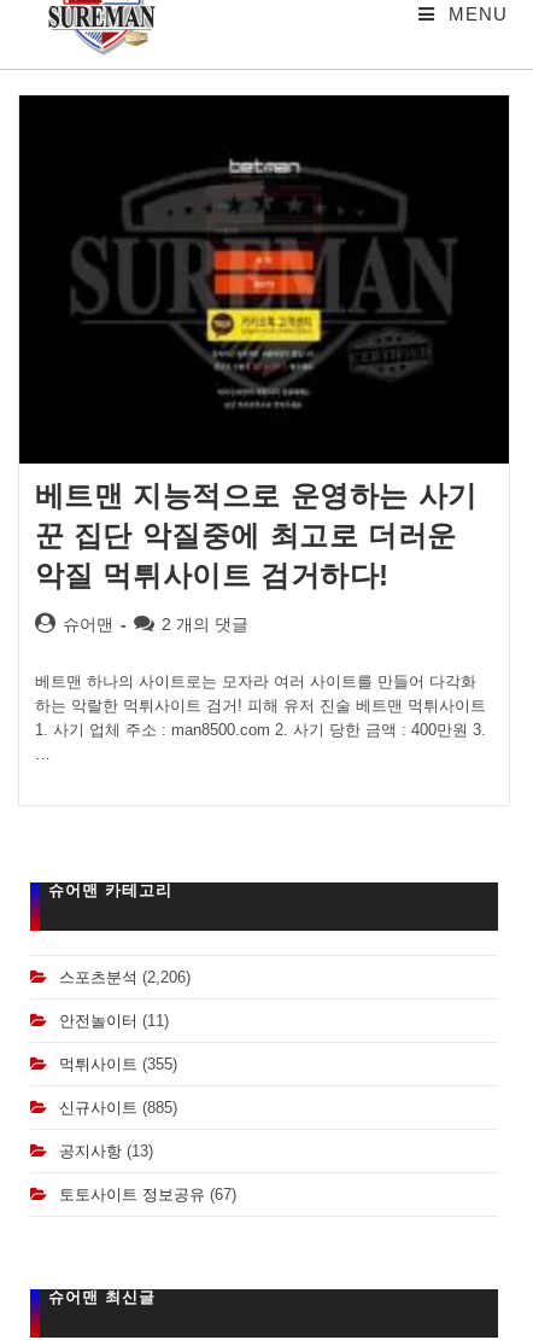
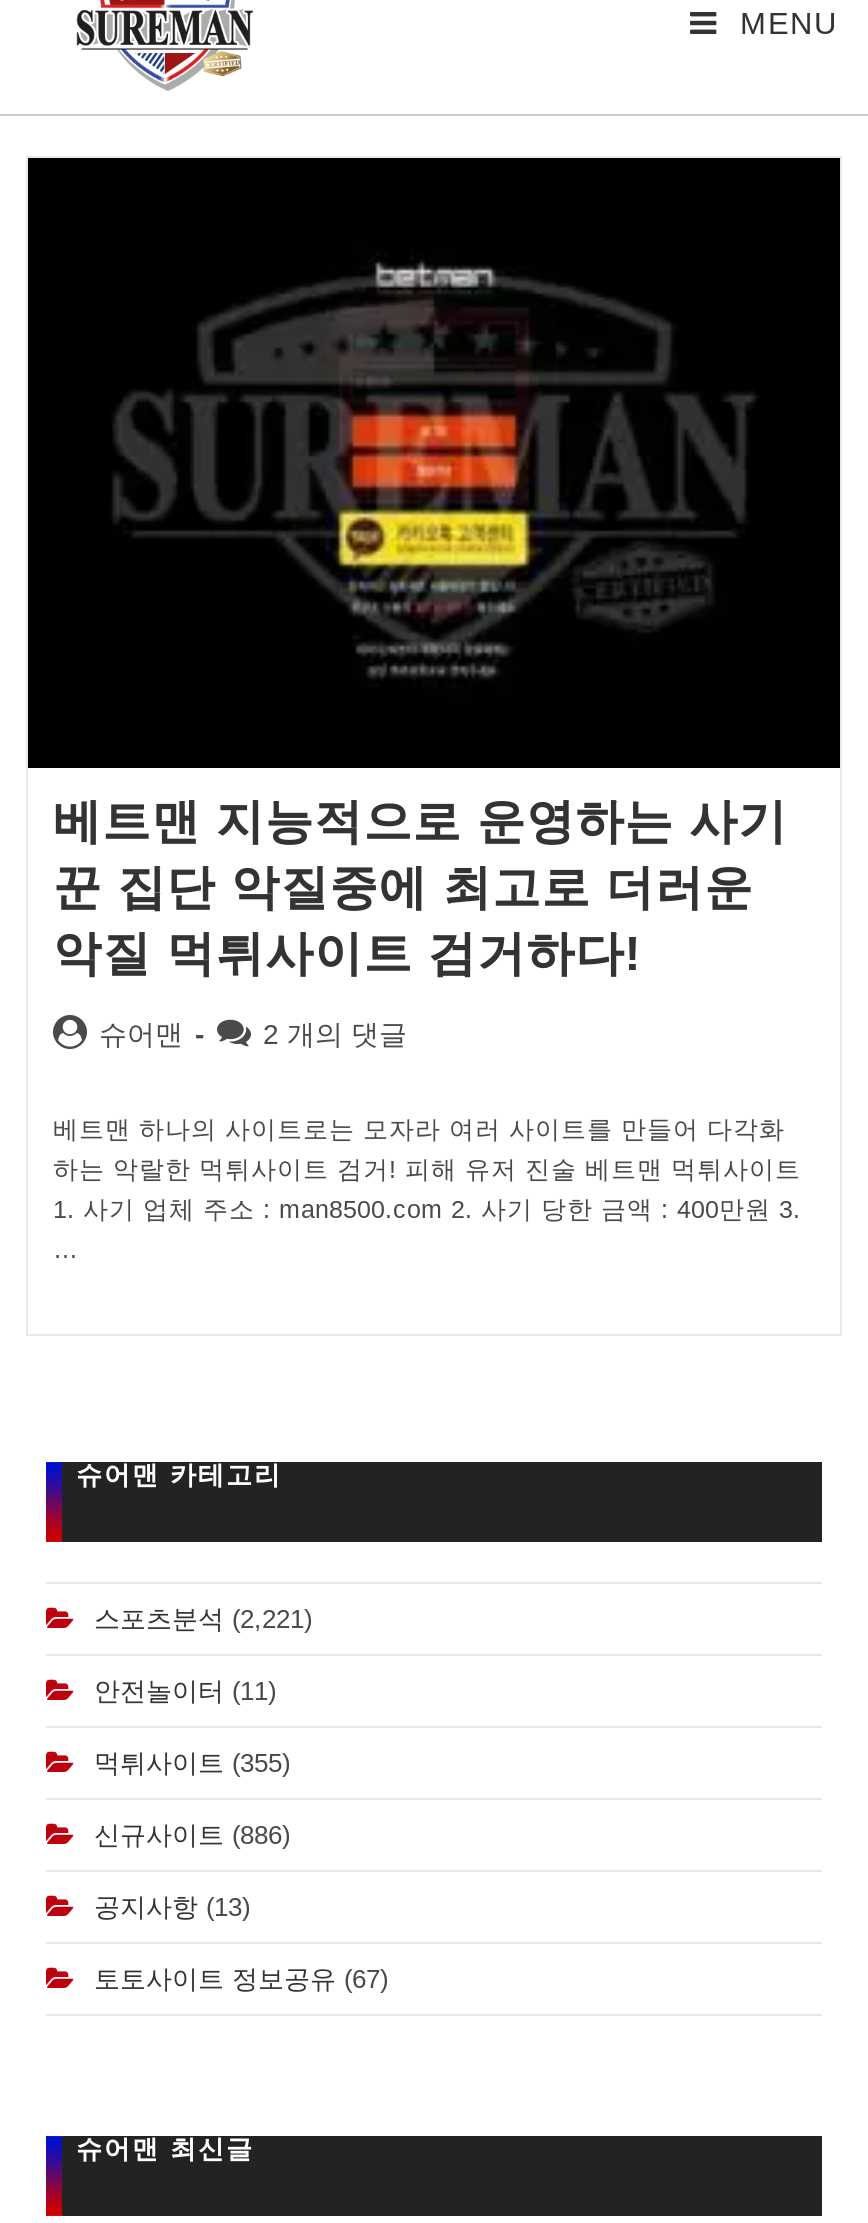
- 스포츠분석 (2,206)
+ 스포츠분석 (2,221)

- 신규사이트 (885)
+ 신규사이트 (886)
